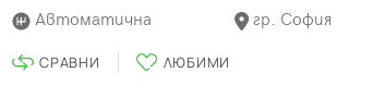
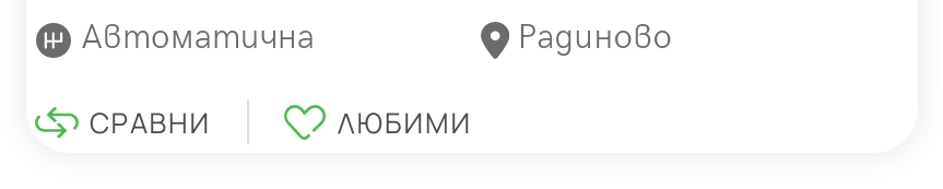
- гр. София
+ Радиново
